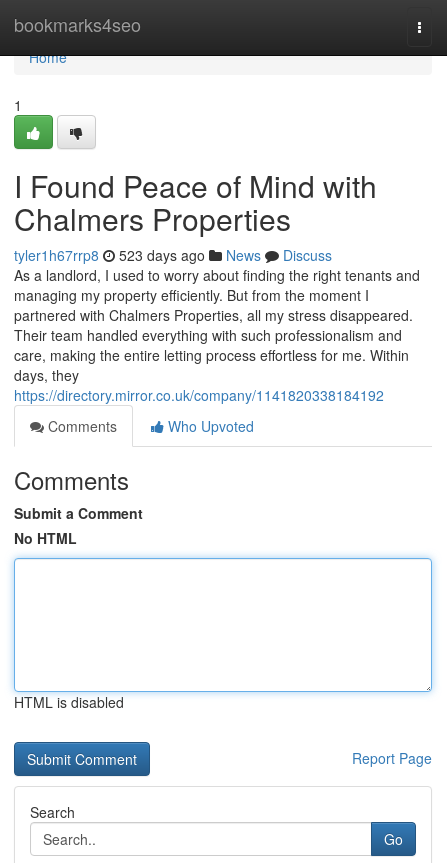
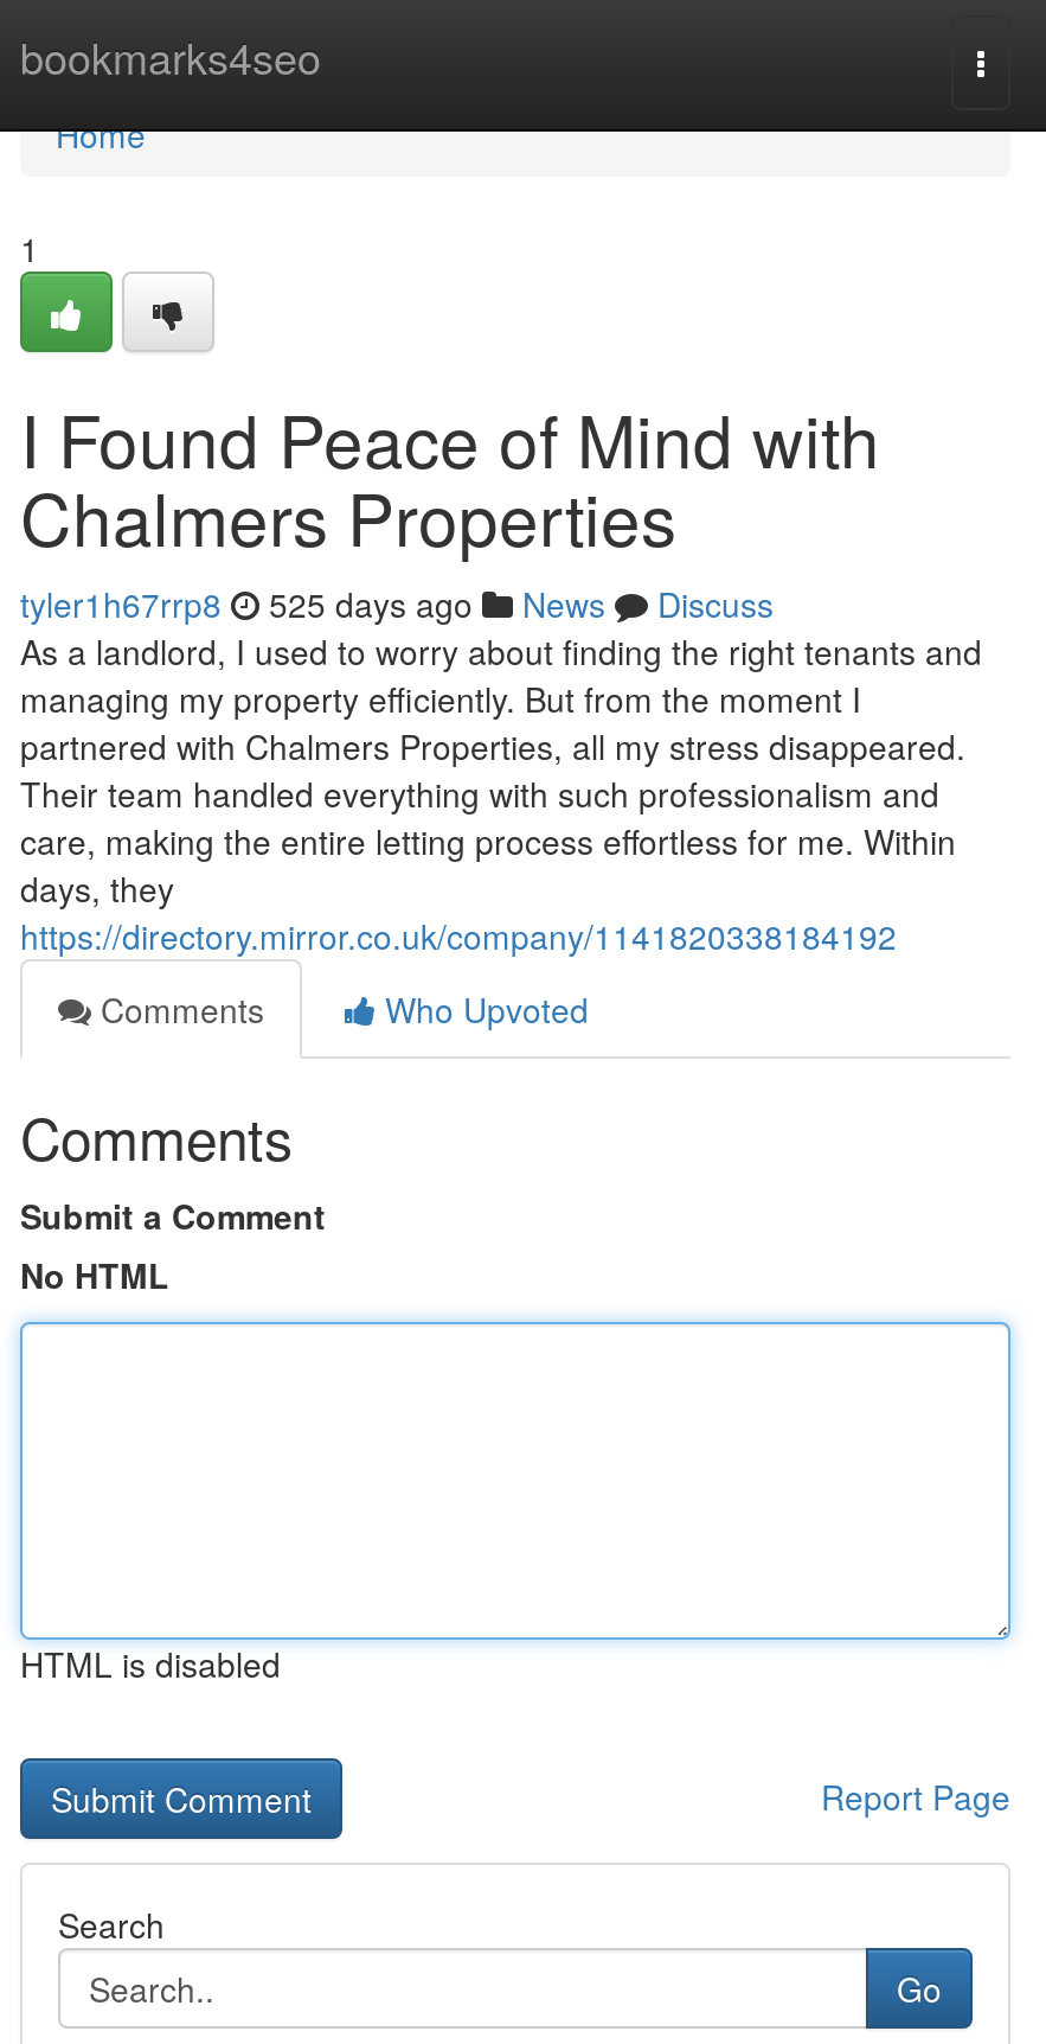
- tyler1h67rrp8 523 days ago News Discuss
+ tyler1h67rrp8 525 days ago News Discuss
